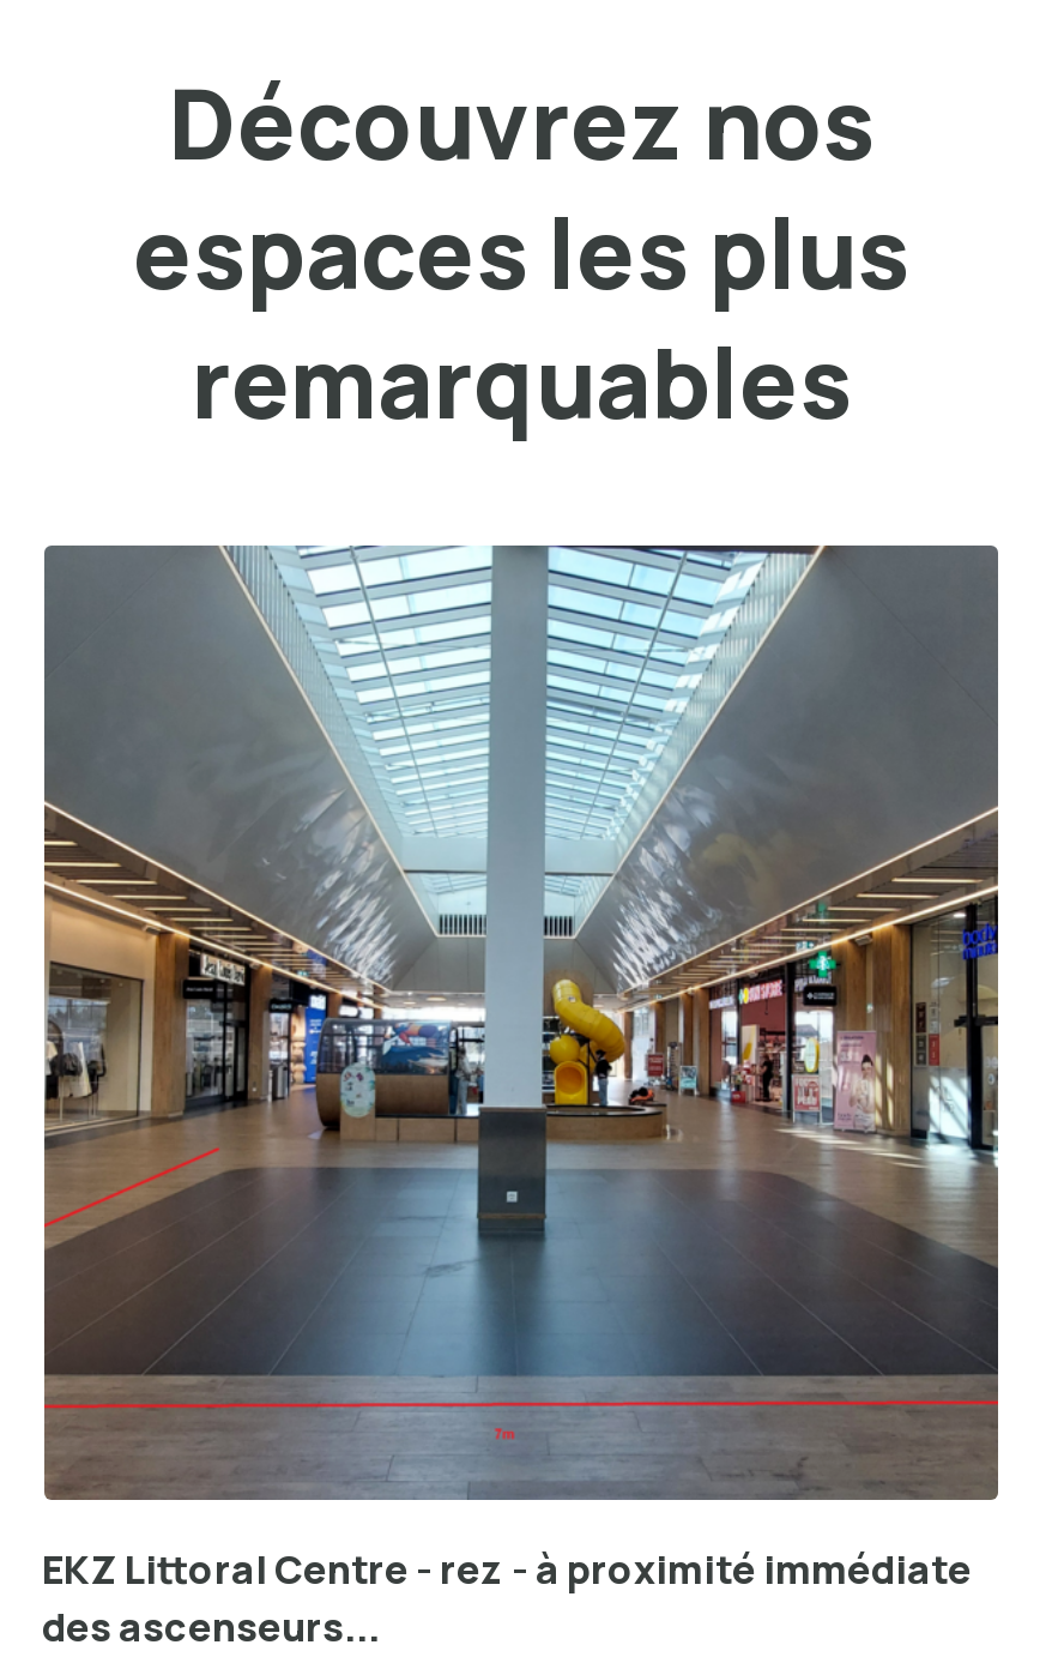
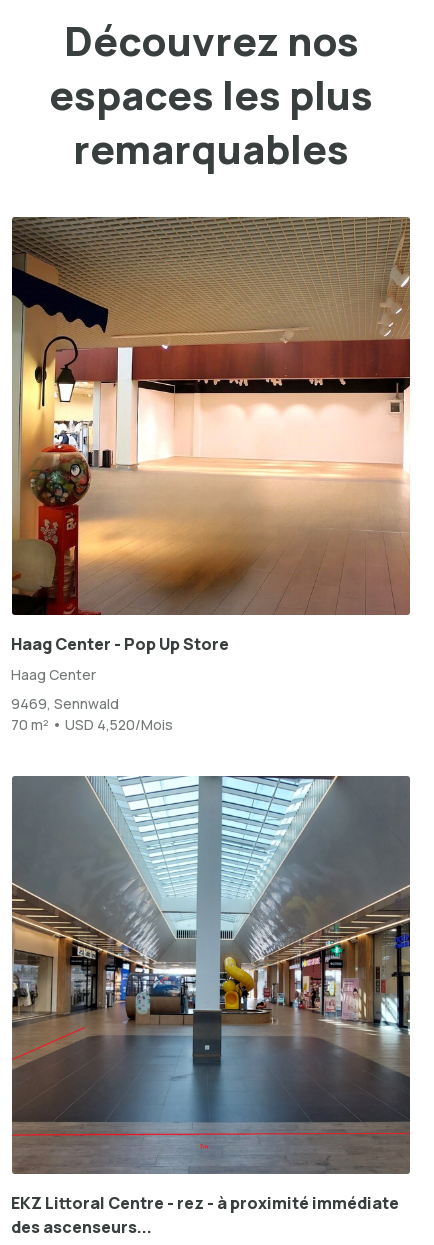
+ [image]
+ Haag Center - Pop Up Store
+ Haag Center
+ 9469, Sennwald
+ 70 m² • USD 4,520/Mois
